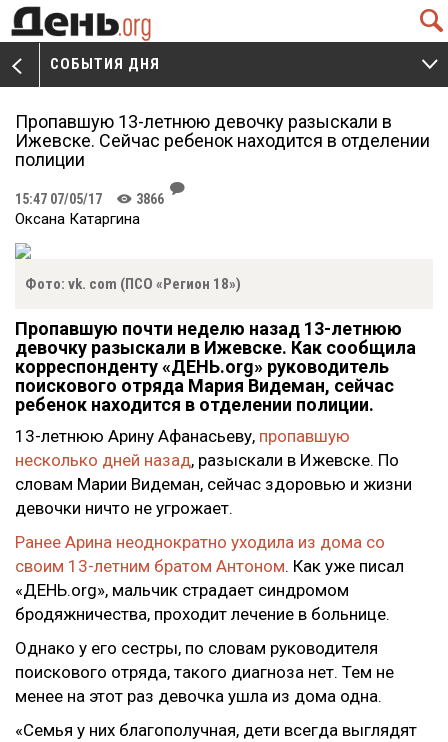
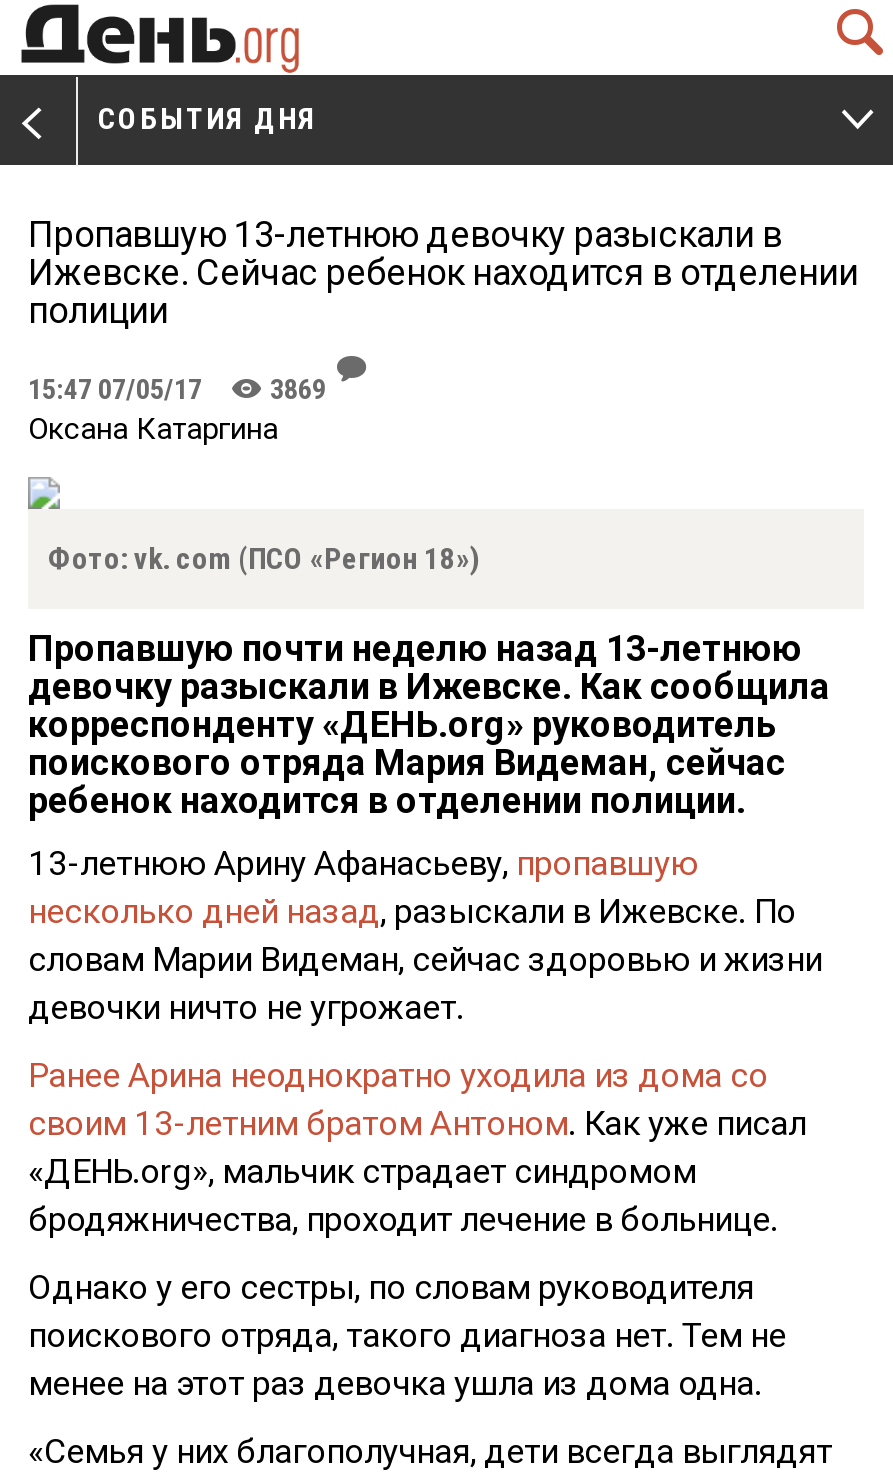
- 15:47 07/05/17 K 3866
+ 15:47 07/05/17 K 3869
